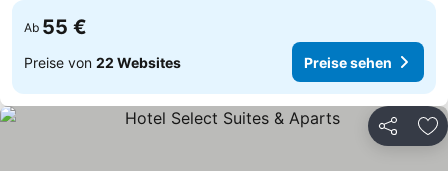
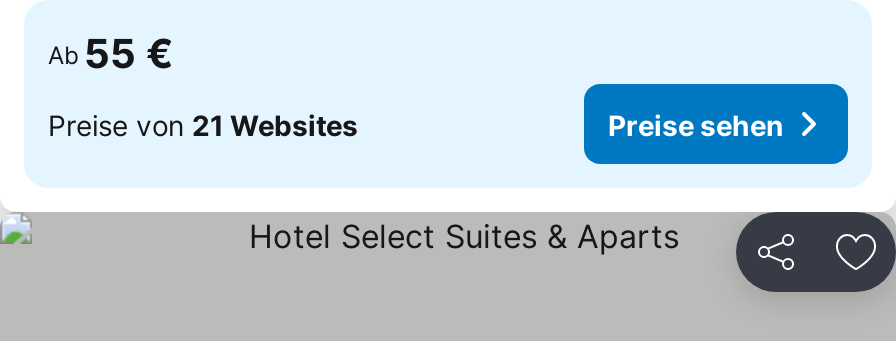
- Preise von 22 Websites
+ Preise von 21 Websites
